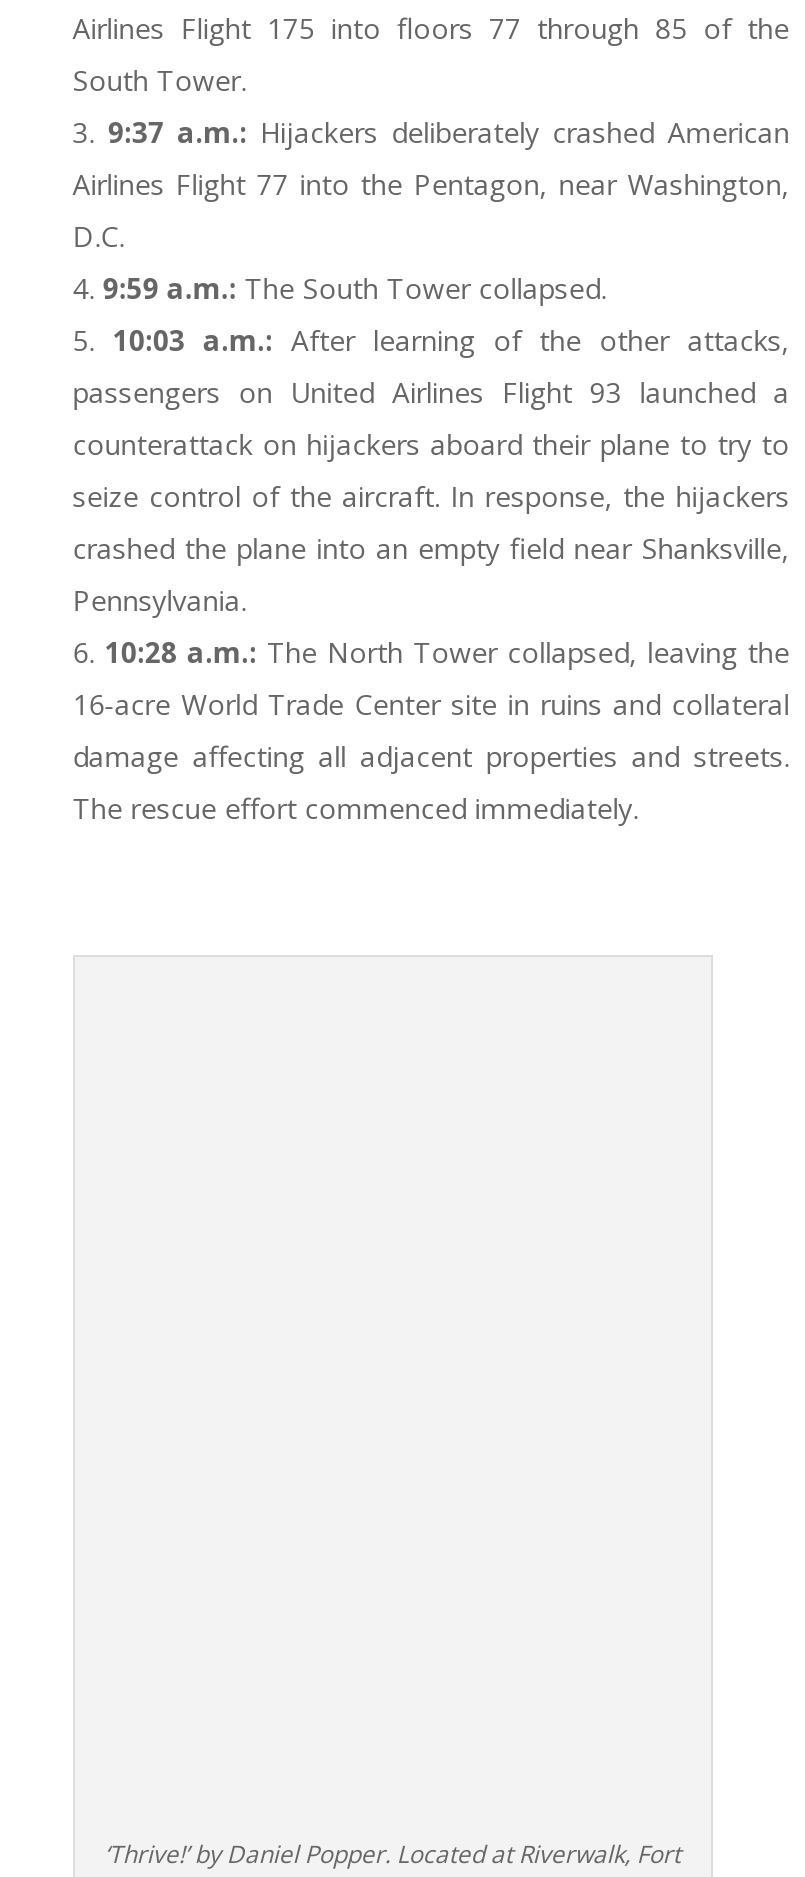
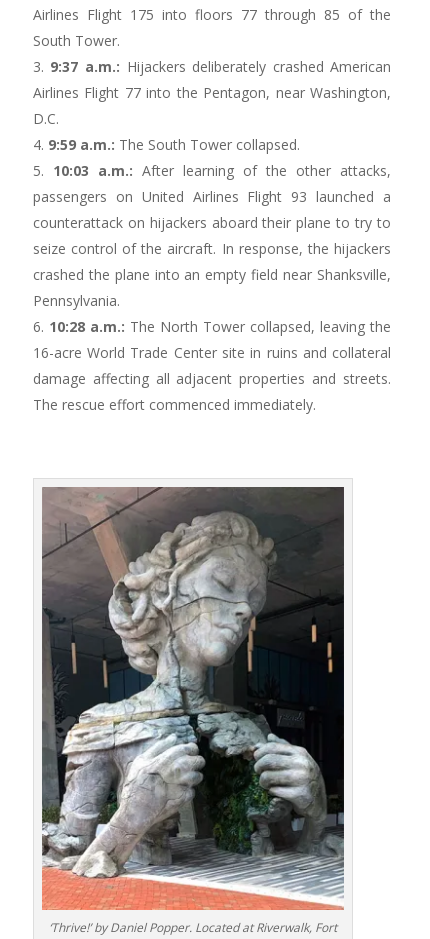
+ [image]
